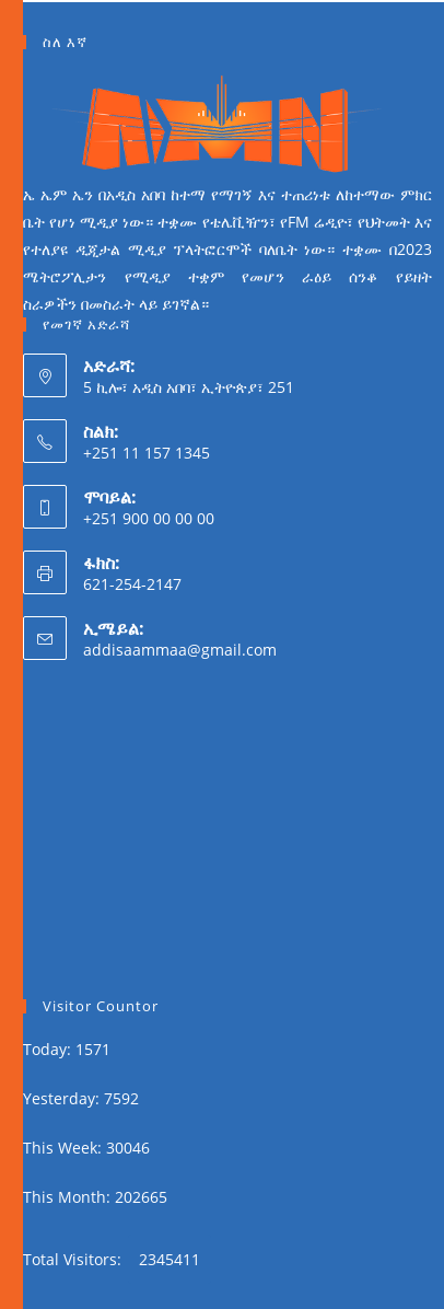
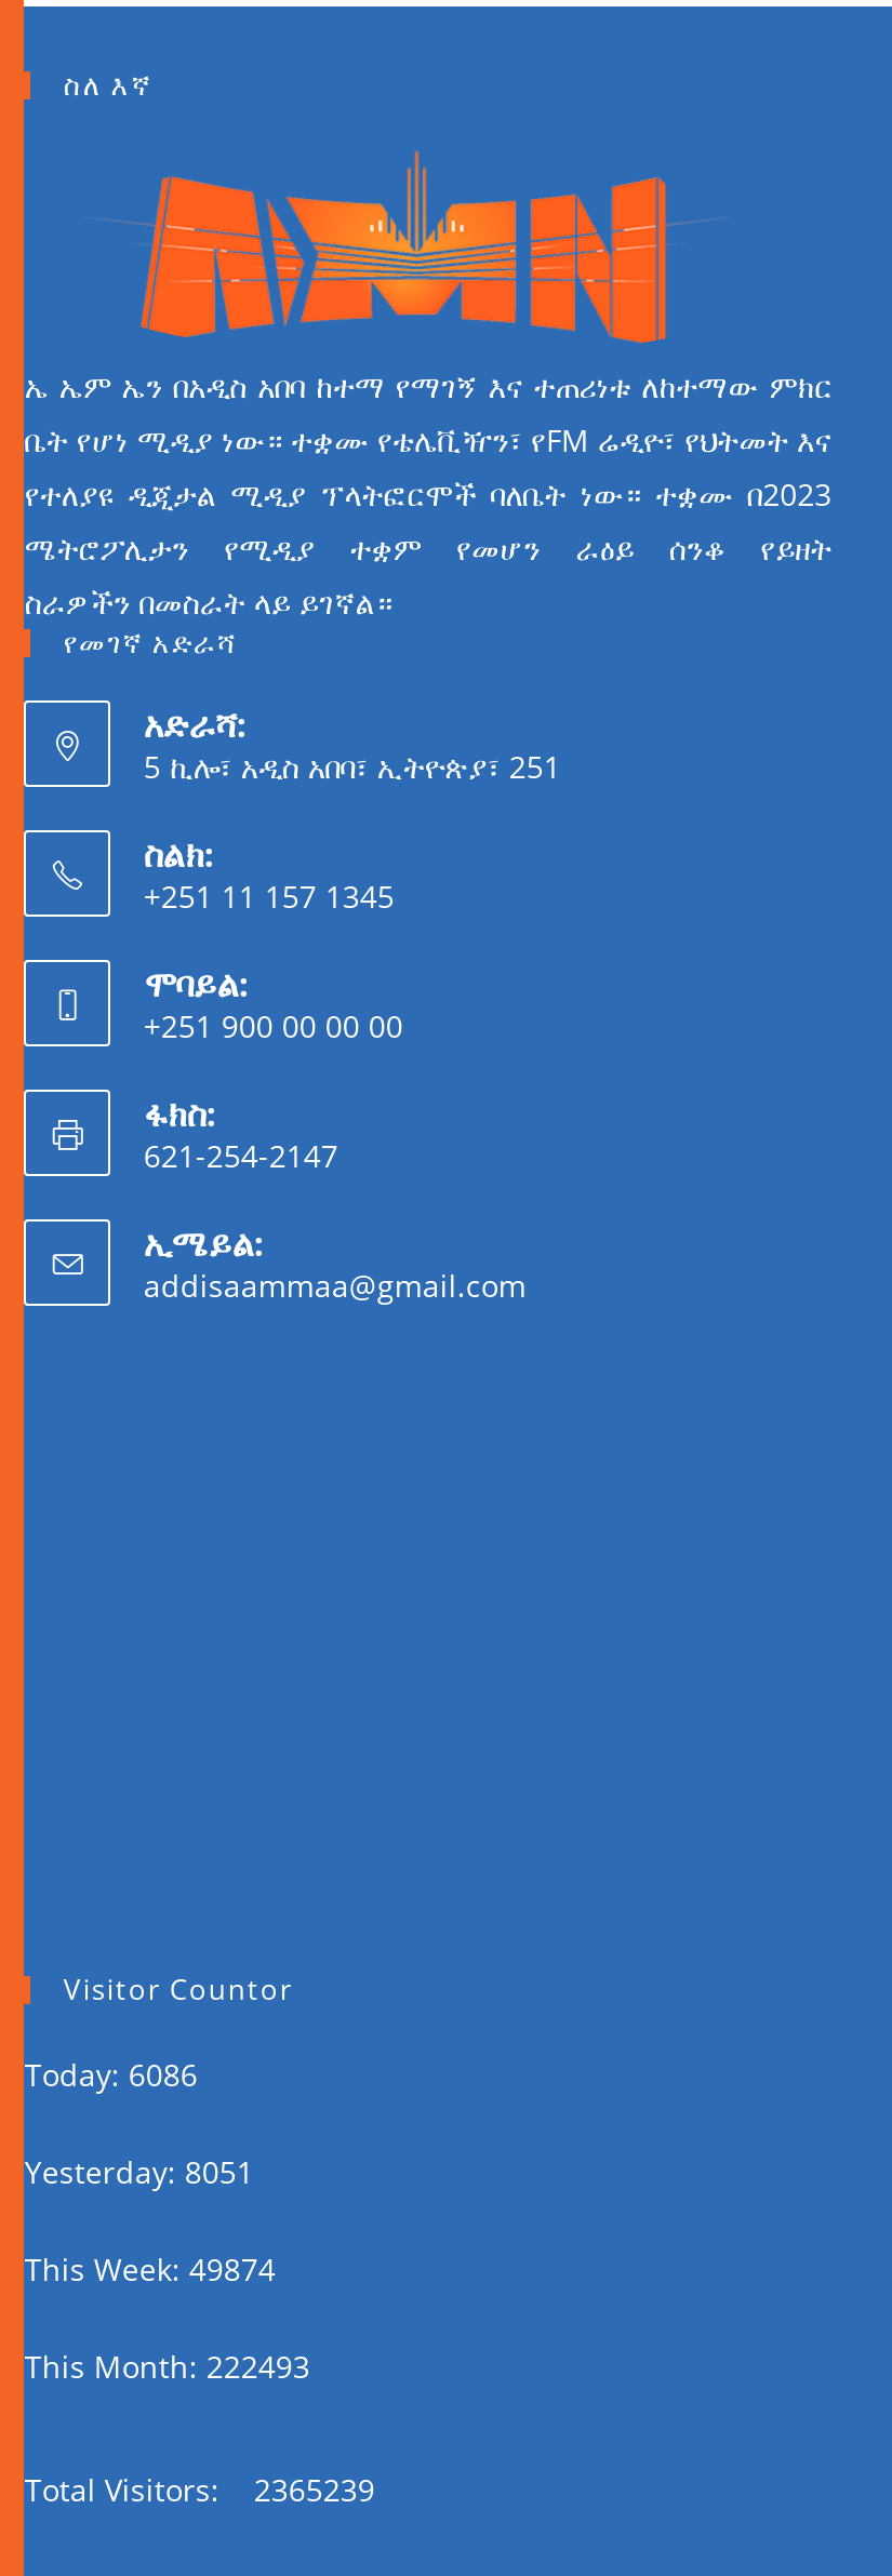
- Today: 1571
+ Today: 6086

- Yesterday: 7592
+ Yesterday: 8051

- This Week: 30046
+ This Week: 49874

- This Month: 202665
+ This Month: 222493

- Total Visitors: 2345411
+ Total Visitors: 2365239
